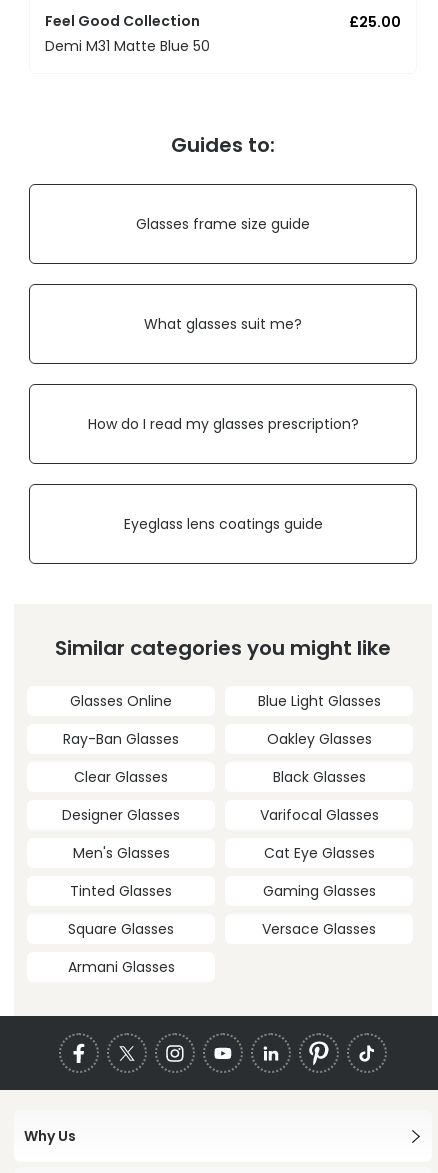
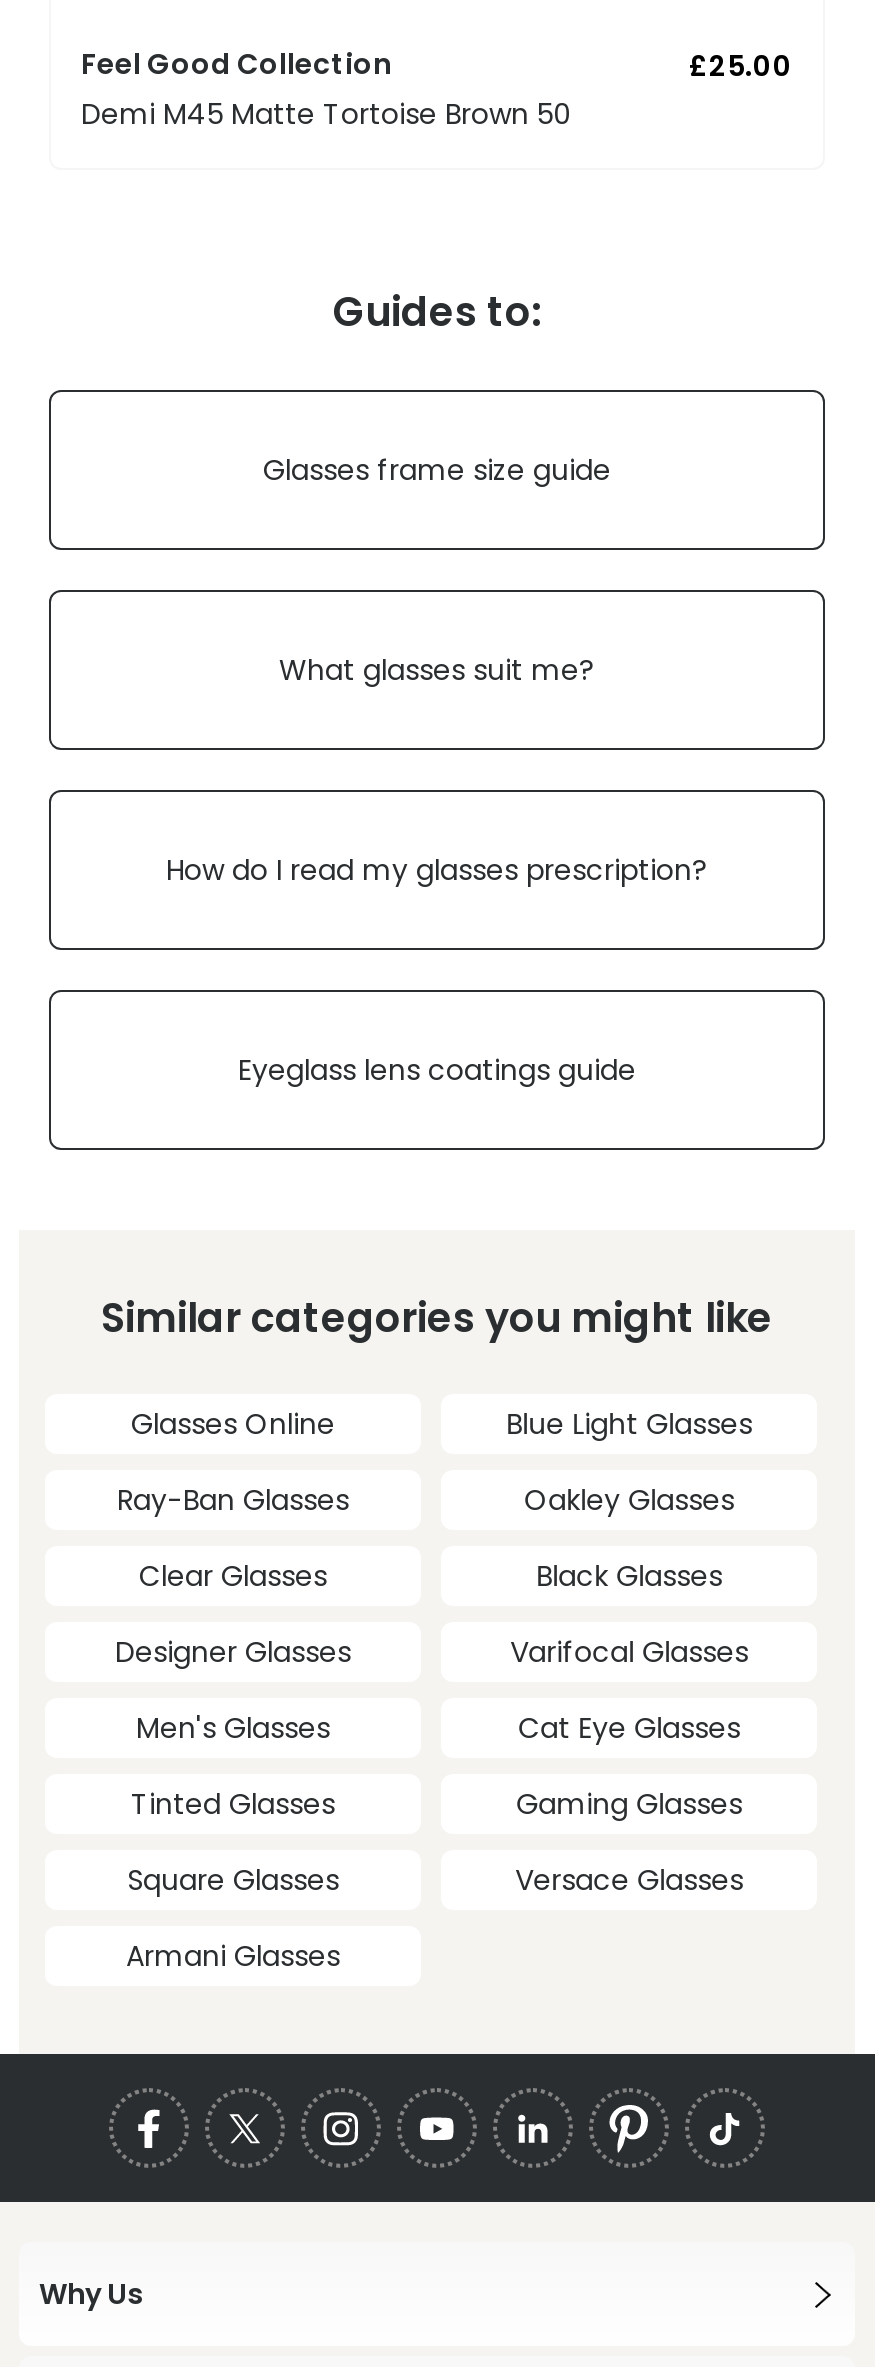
- Demi M31 Matte Blue 50
+ Demi M45 Matte Tortoise Brown 50
